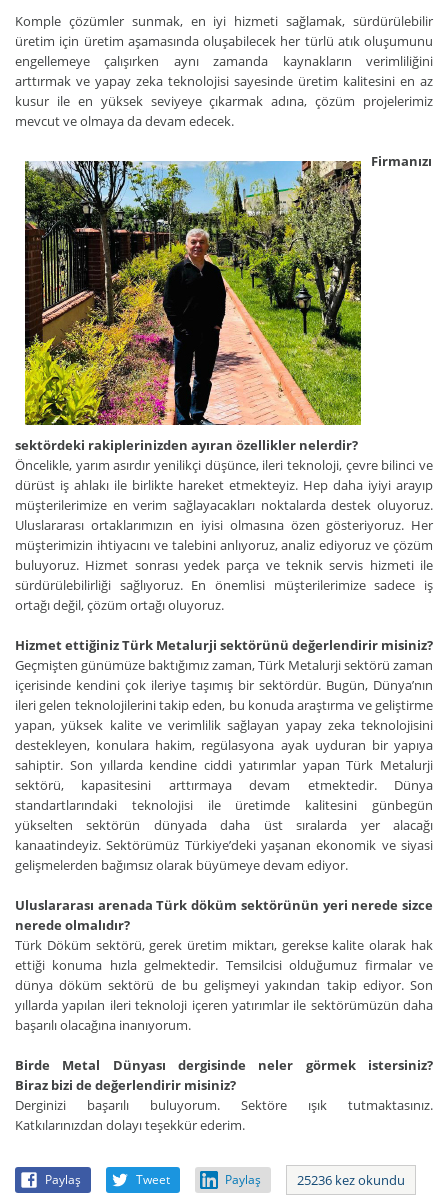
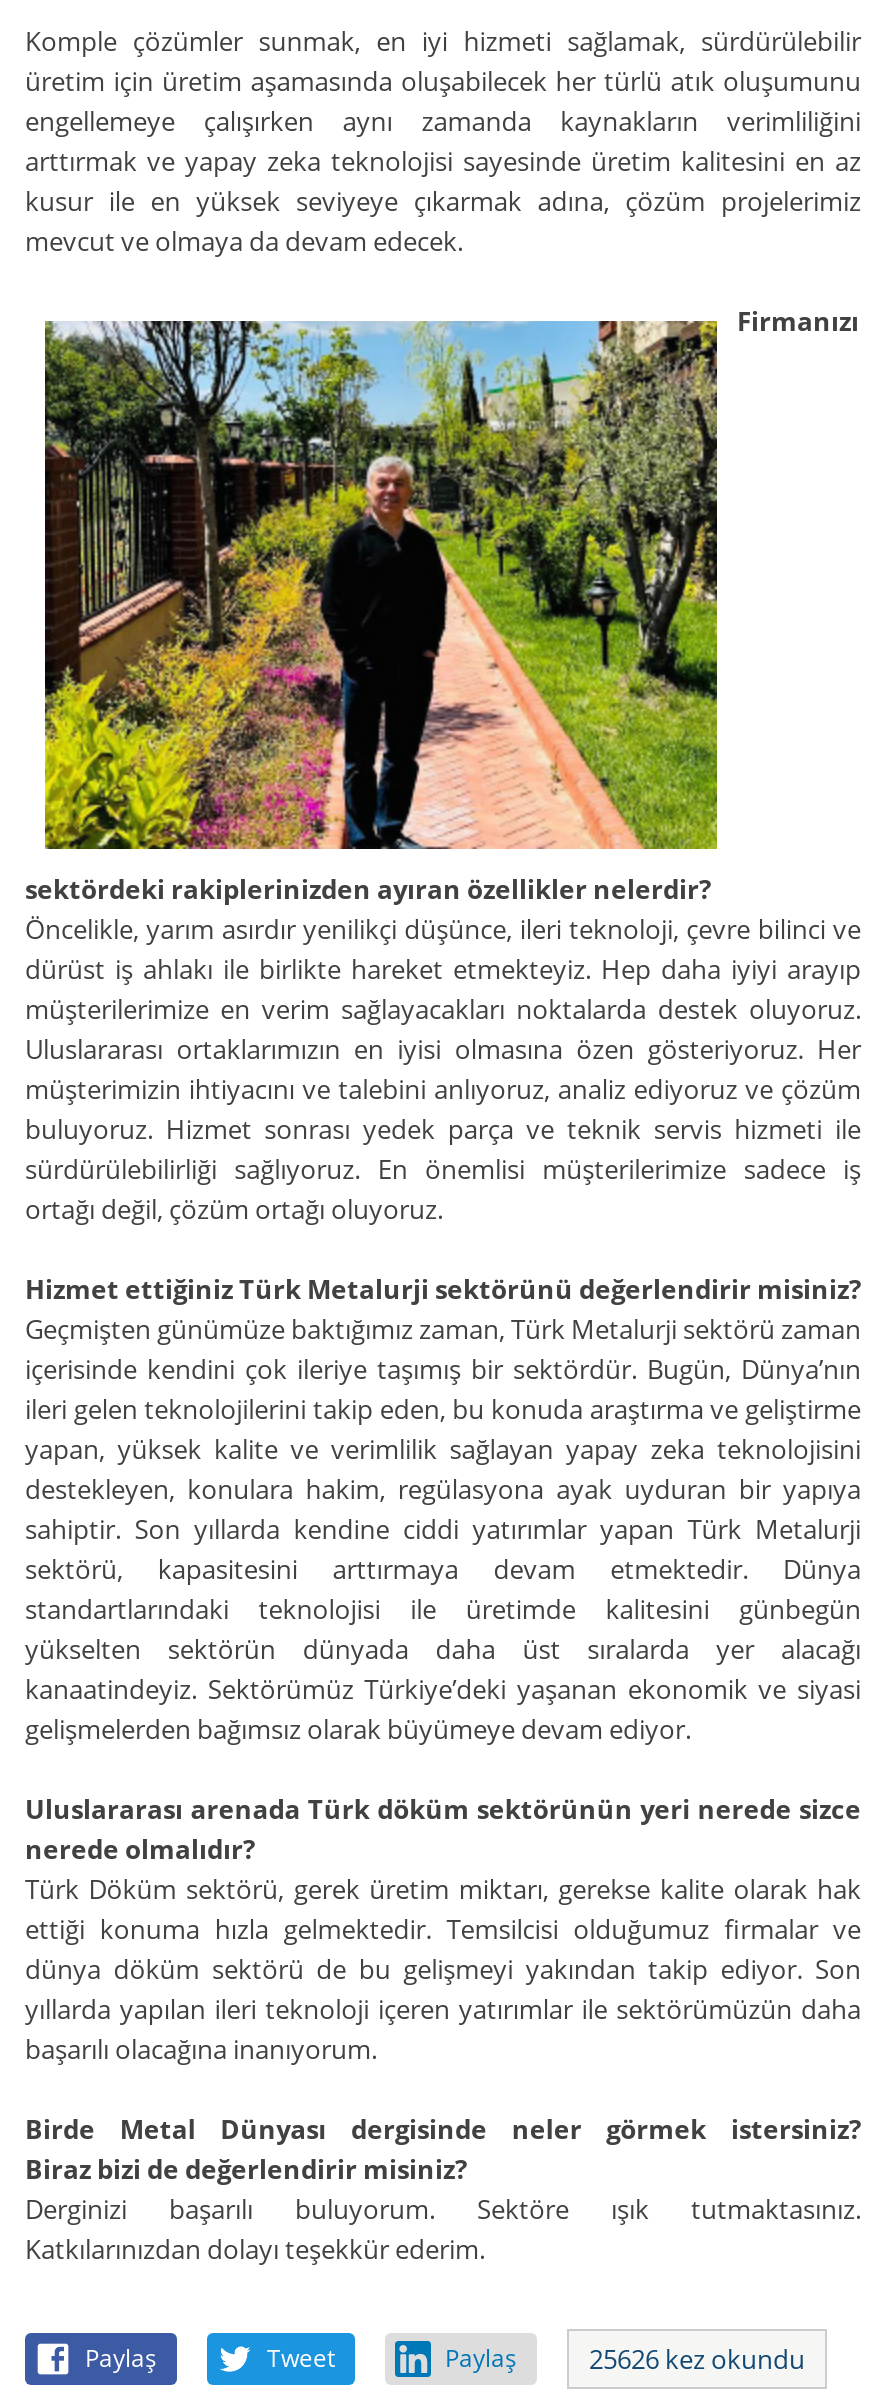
- 25236 kez okundu
+ 25626 kez okundu
